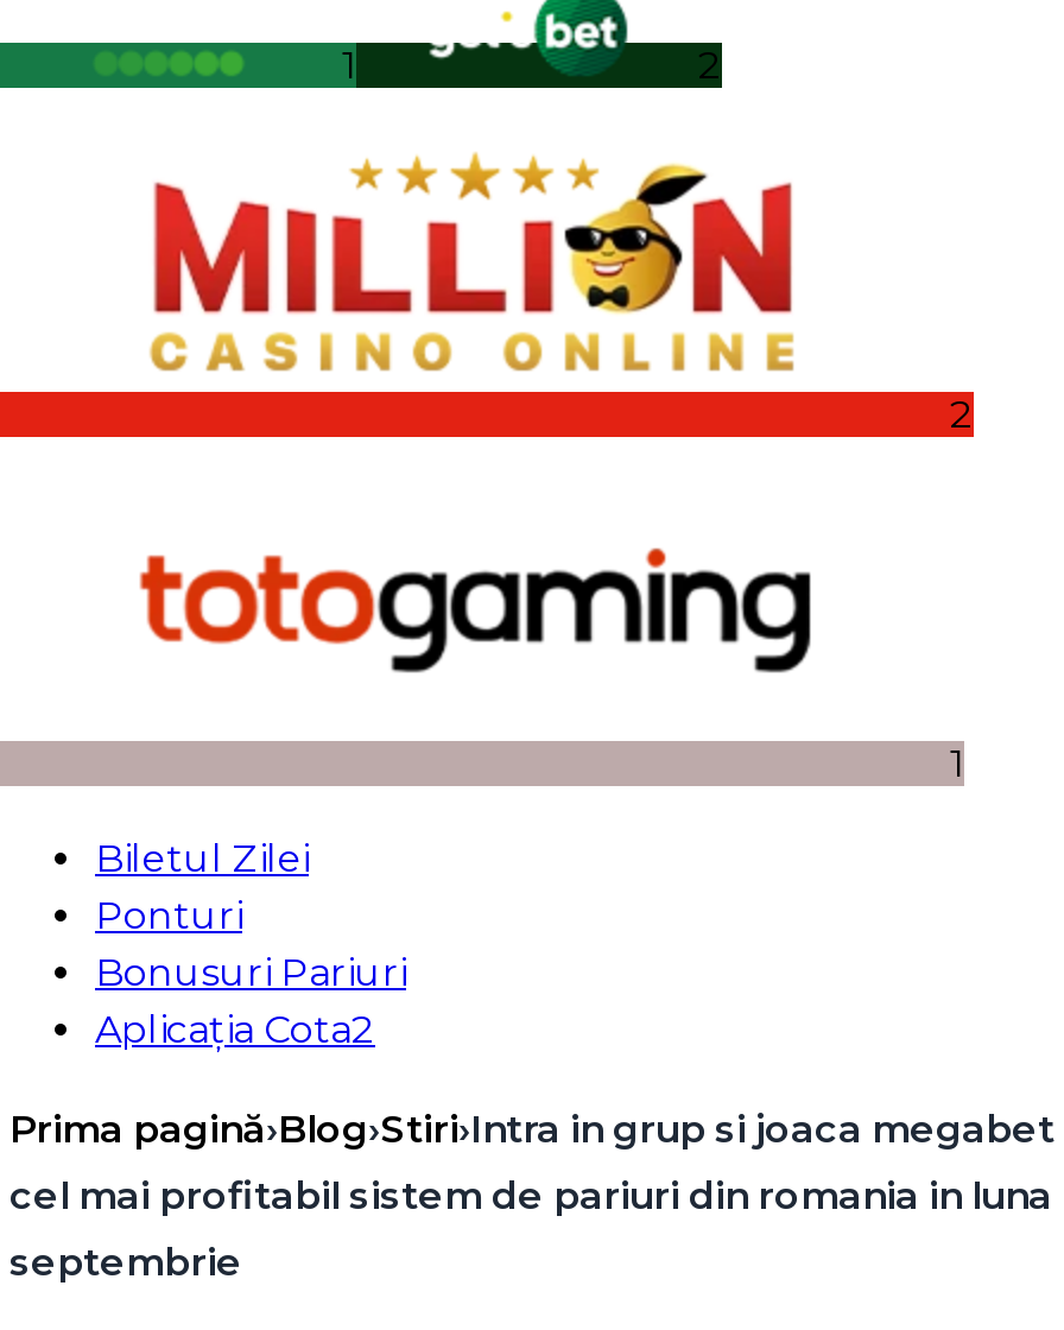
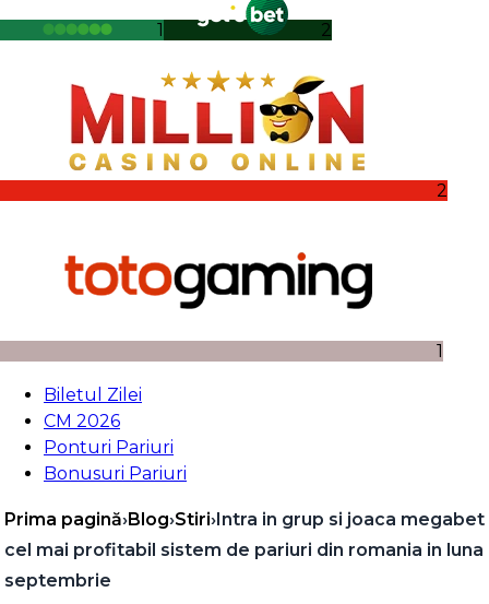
- Ponturi
+ CM 2026
+ Ponturi Pariuri

moved down: Bonusuri Pariuri

- Aplicația Cota2
